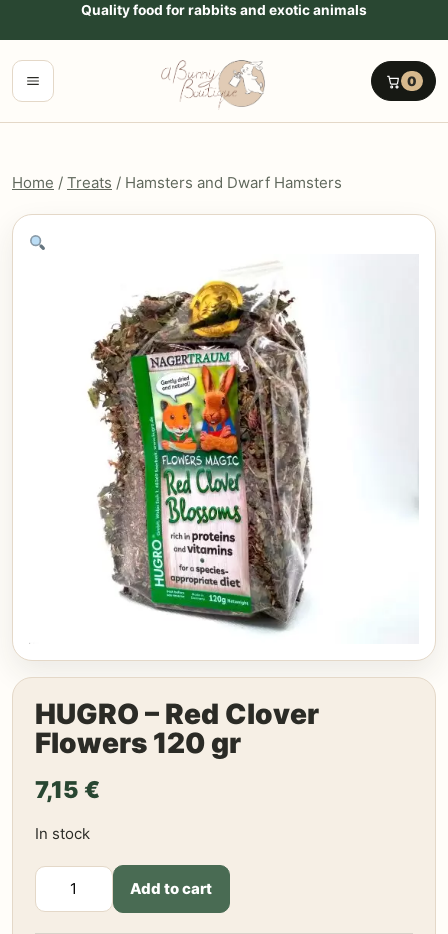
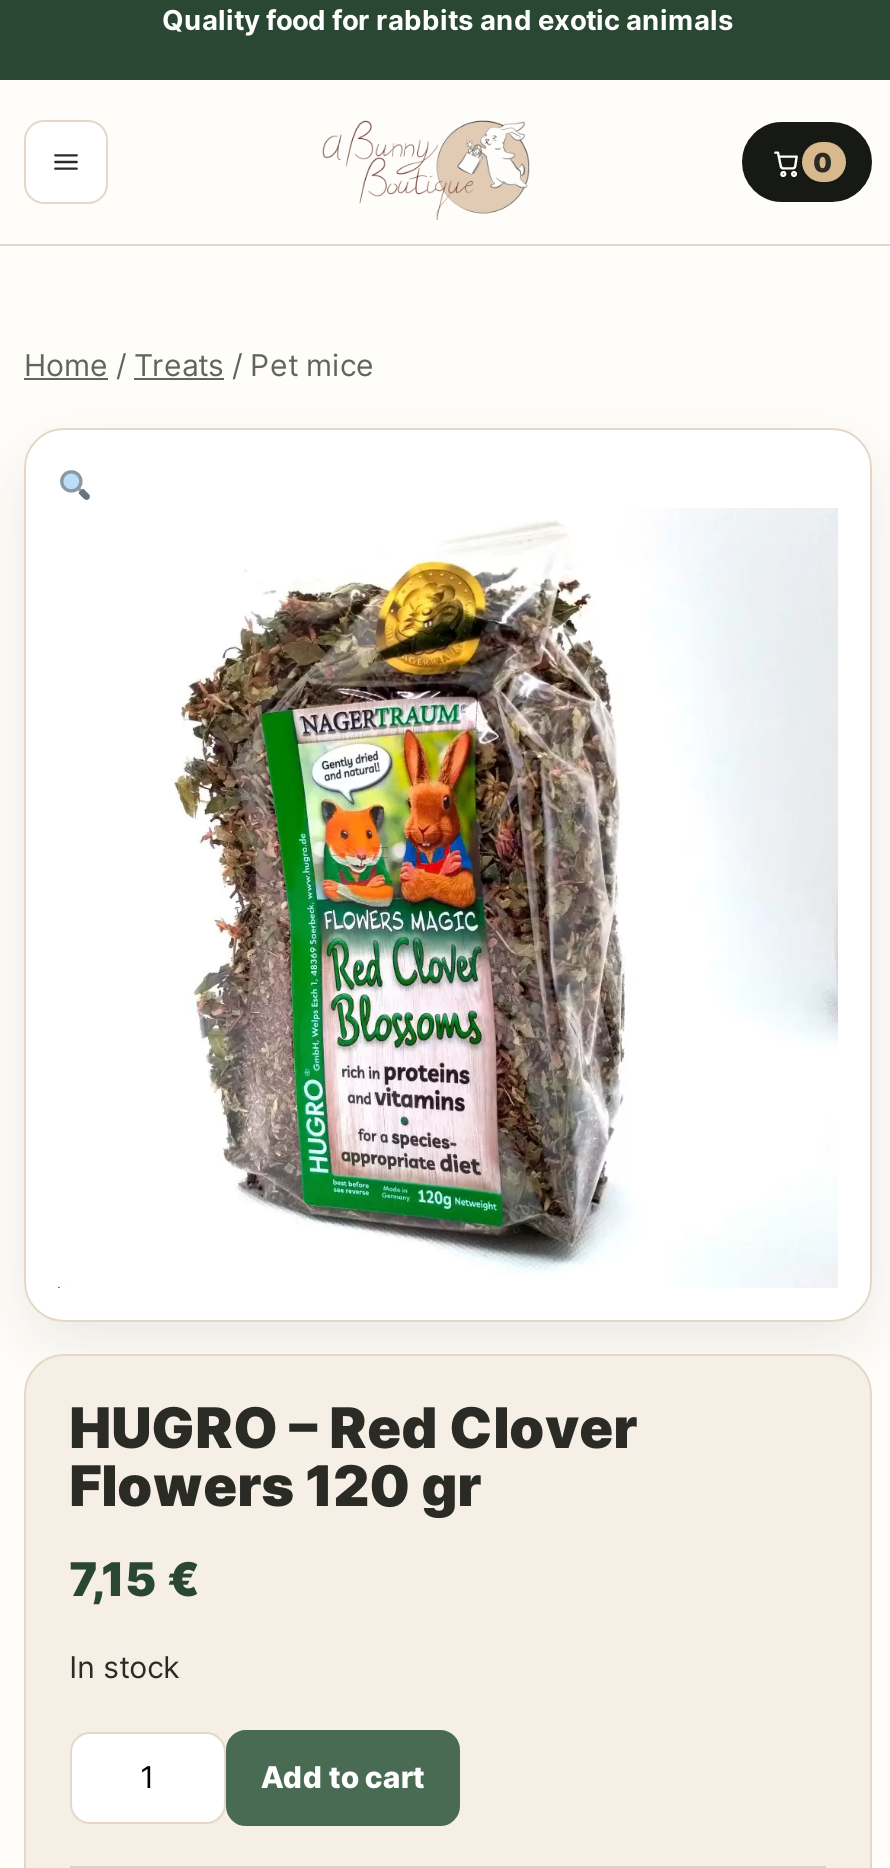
- Home / Treats / Hamsters and Dwarf Hamsters
+ Home / Treats / Pet mice
